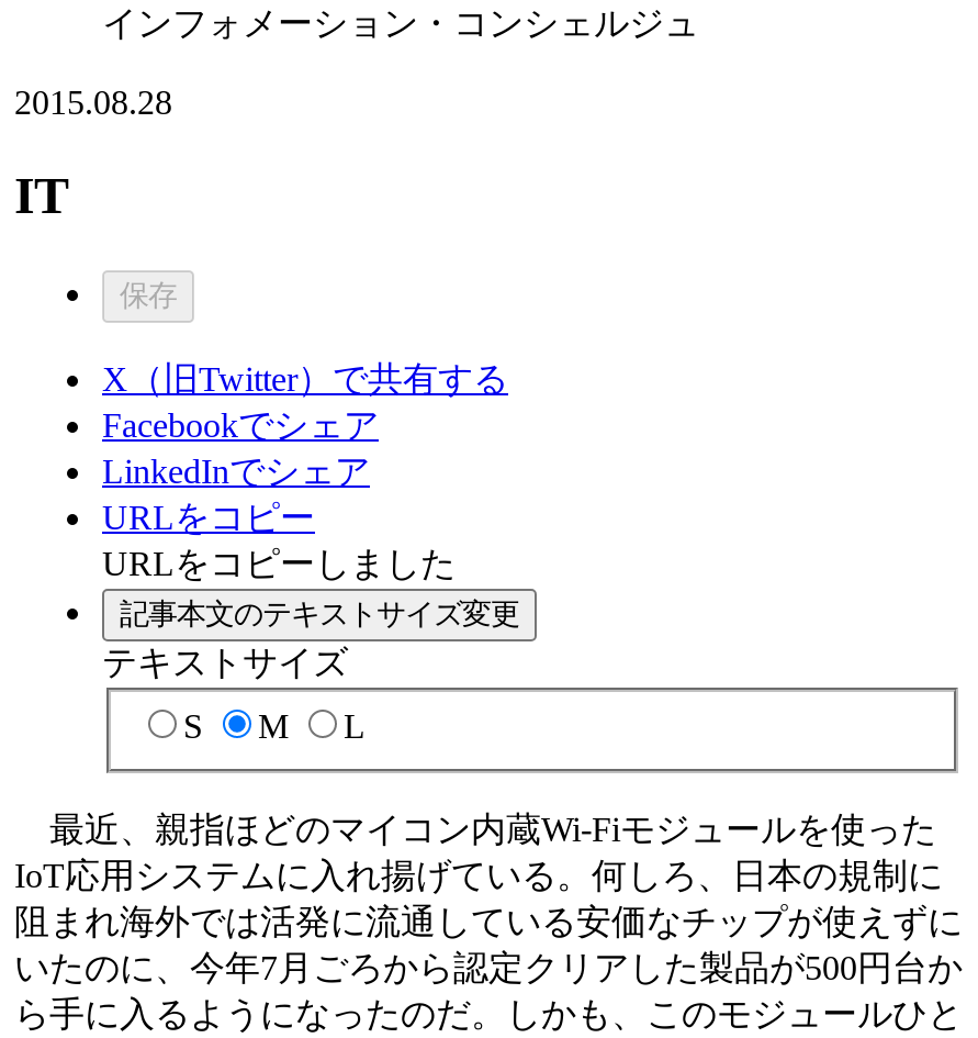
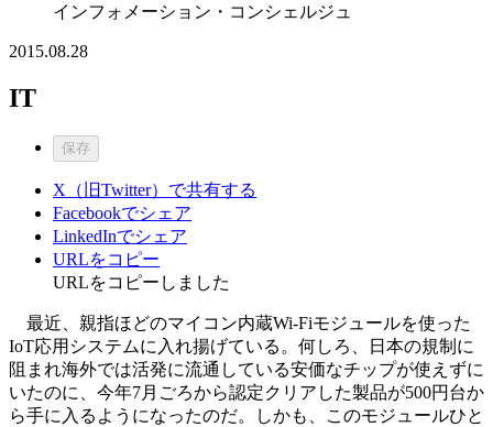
- 記事本文のテキストサイズ変更
- テキストサイズ
- S
- M
- L
